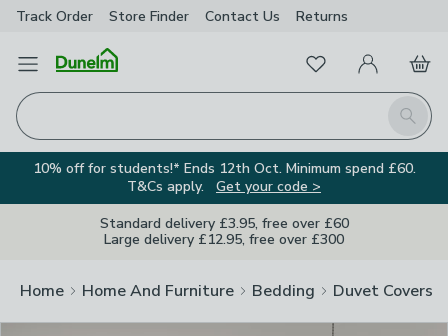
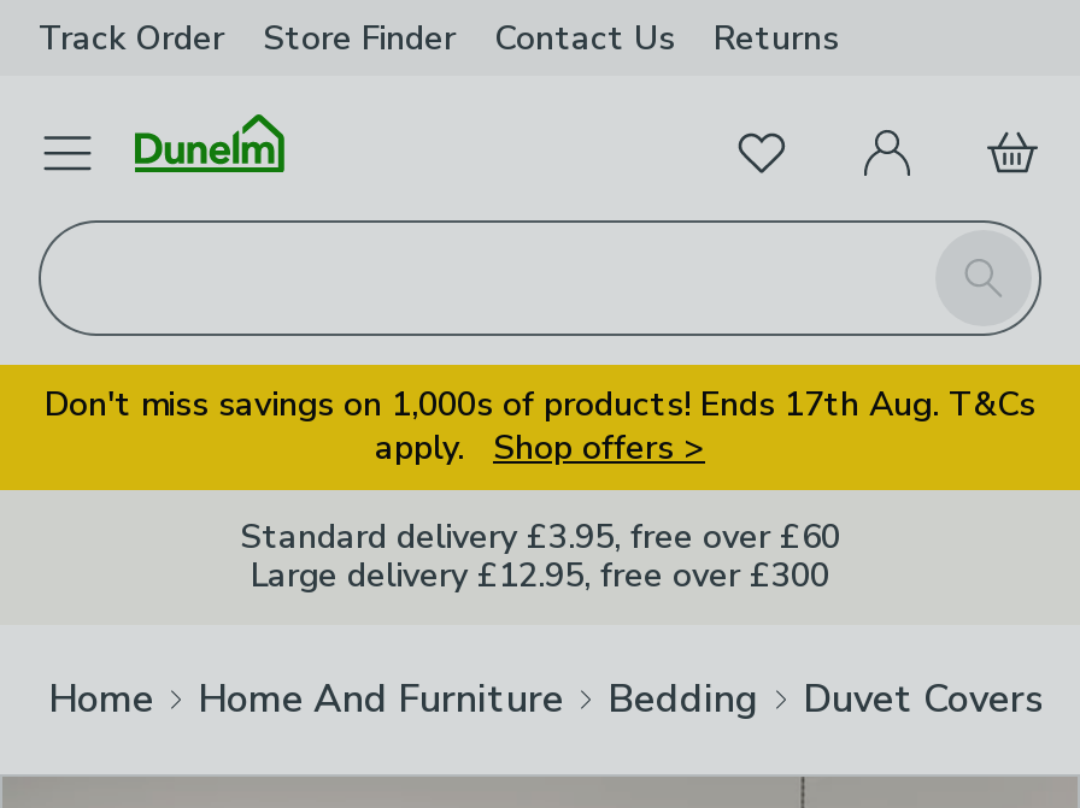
- 10% off for students!* Ends 12th Oct. Minimum spend £60.
- T&Cs apply. Get your code >
+ Don't miss savings on 1,000s of products! Ends 17th Aug. T&Cs
+ apply. Shop offers >
